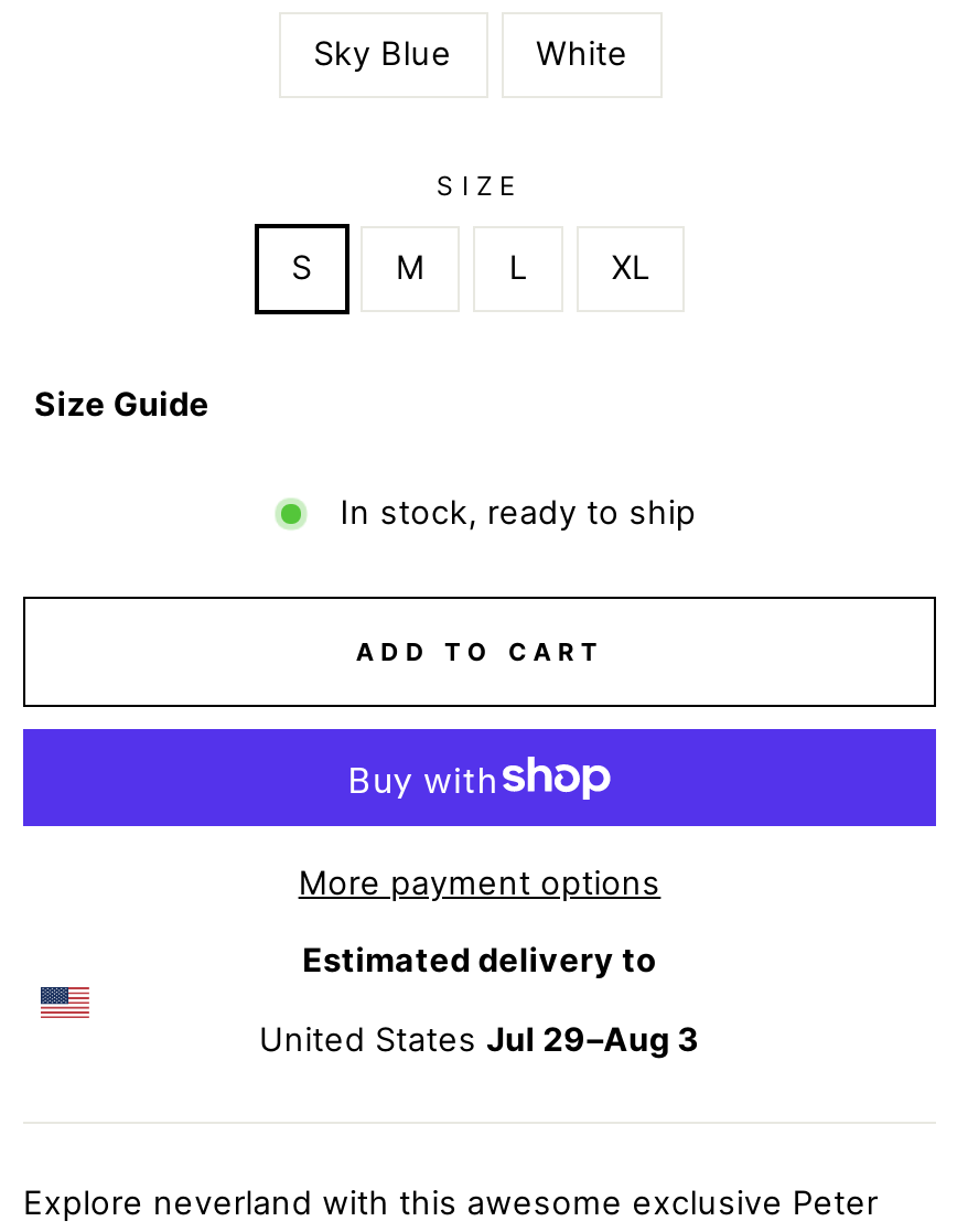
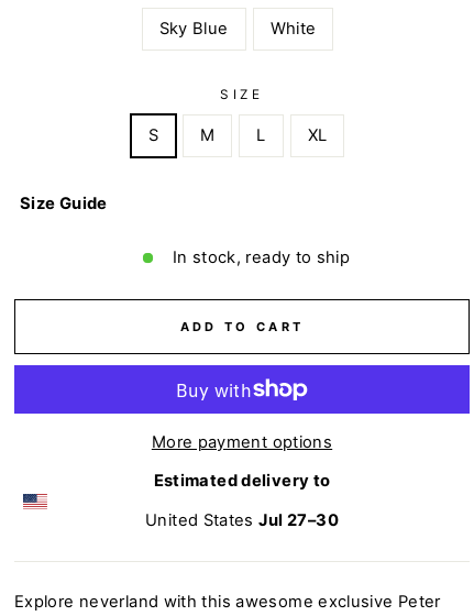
- United States Jul 29–Aug 3
+ United States Jul 27–30
